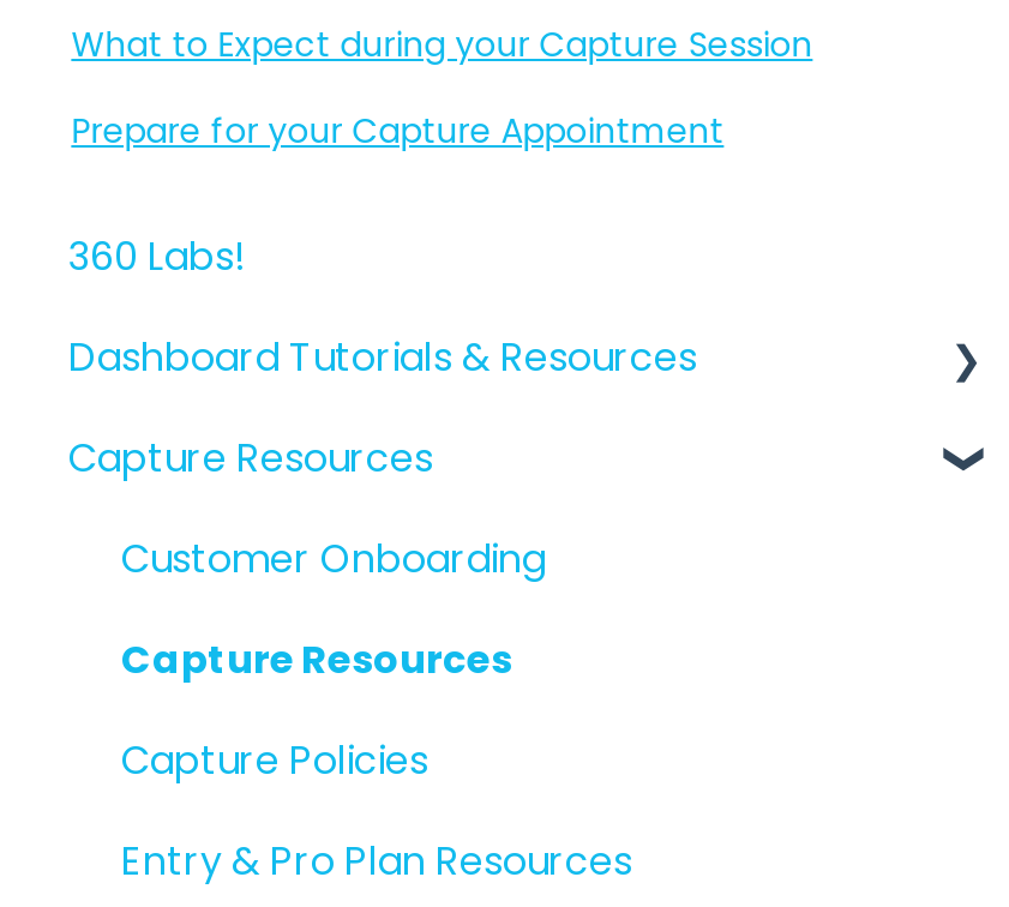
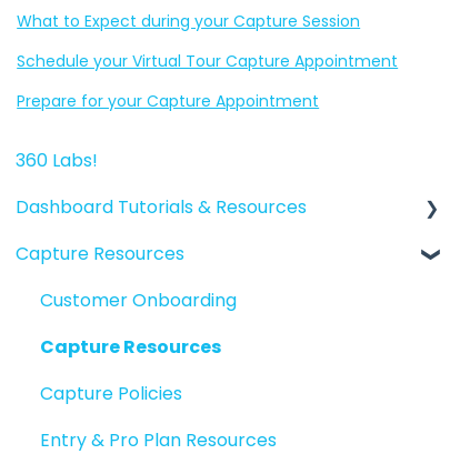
+ Schedule your Virtual Tour Capture Appointment
